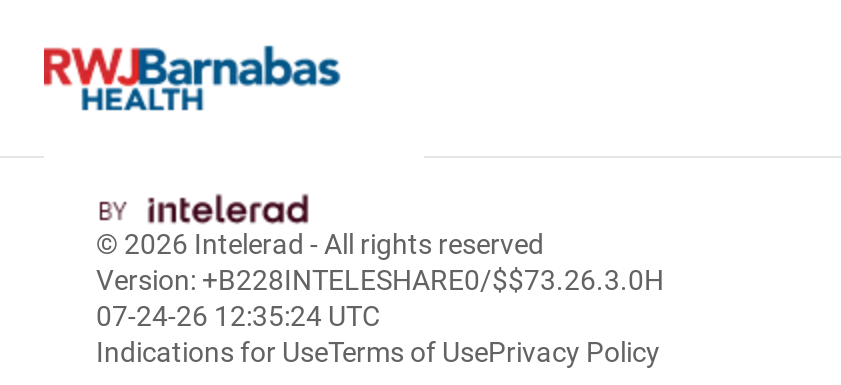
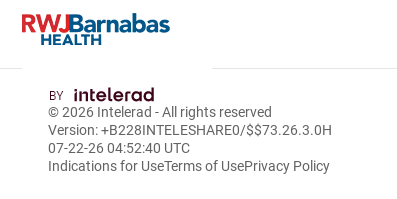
- 07-24-26 12:35:24 UTC
+ 07-22-26 04:52:40 UTC
